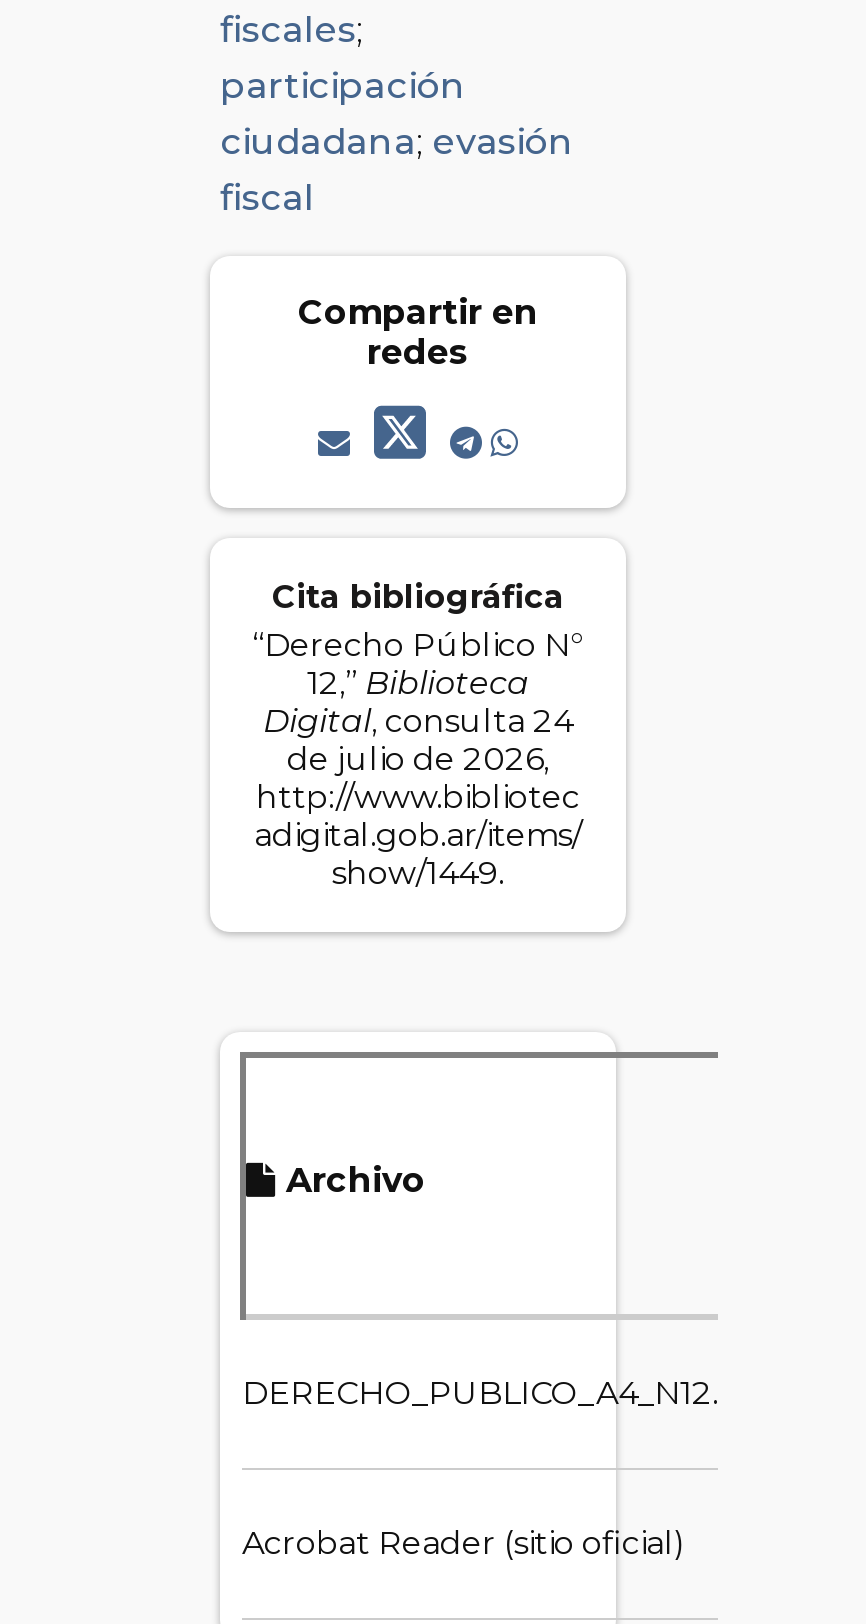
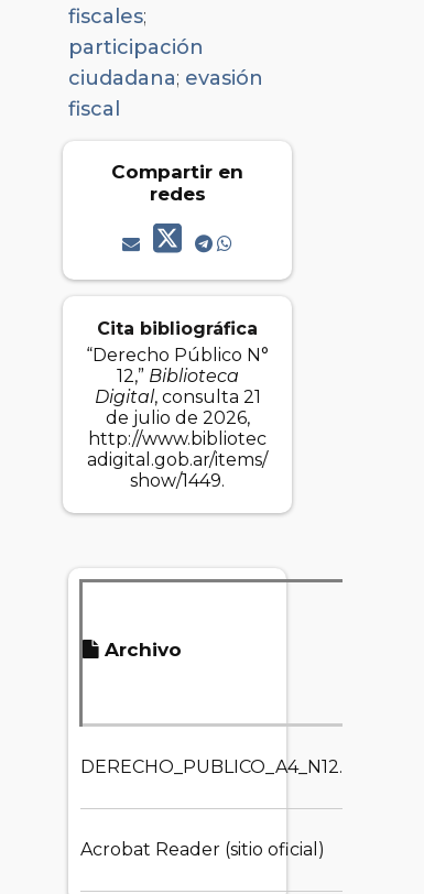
- Digital, consulta 24
+ Digital, consulta 21
